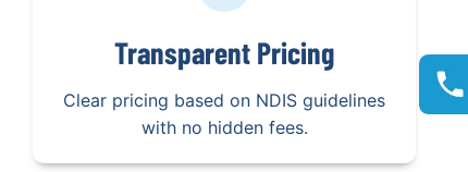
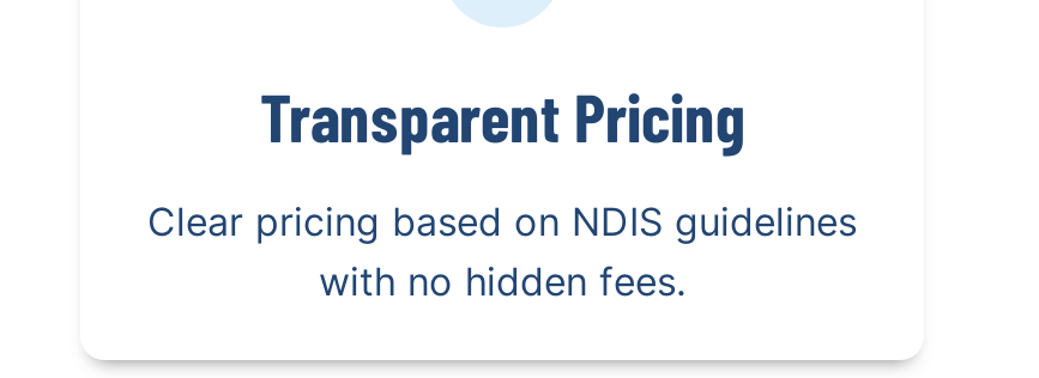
- [image]
